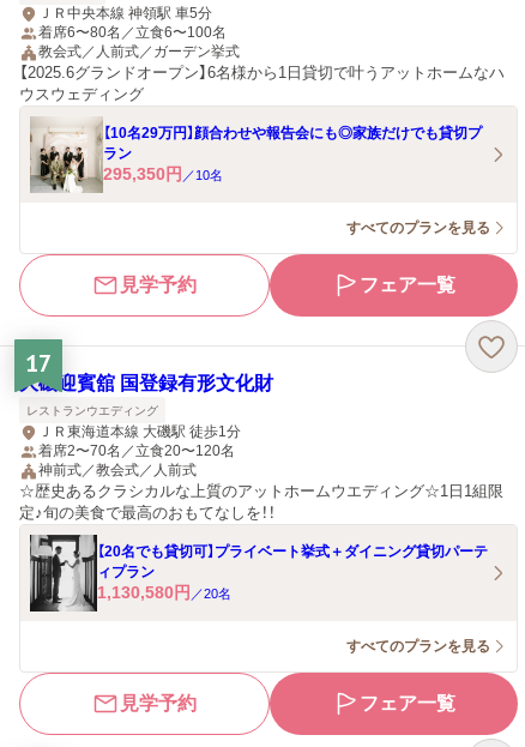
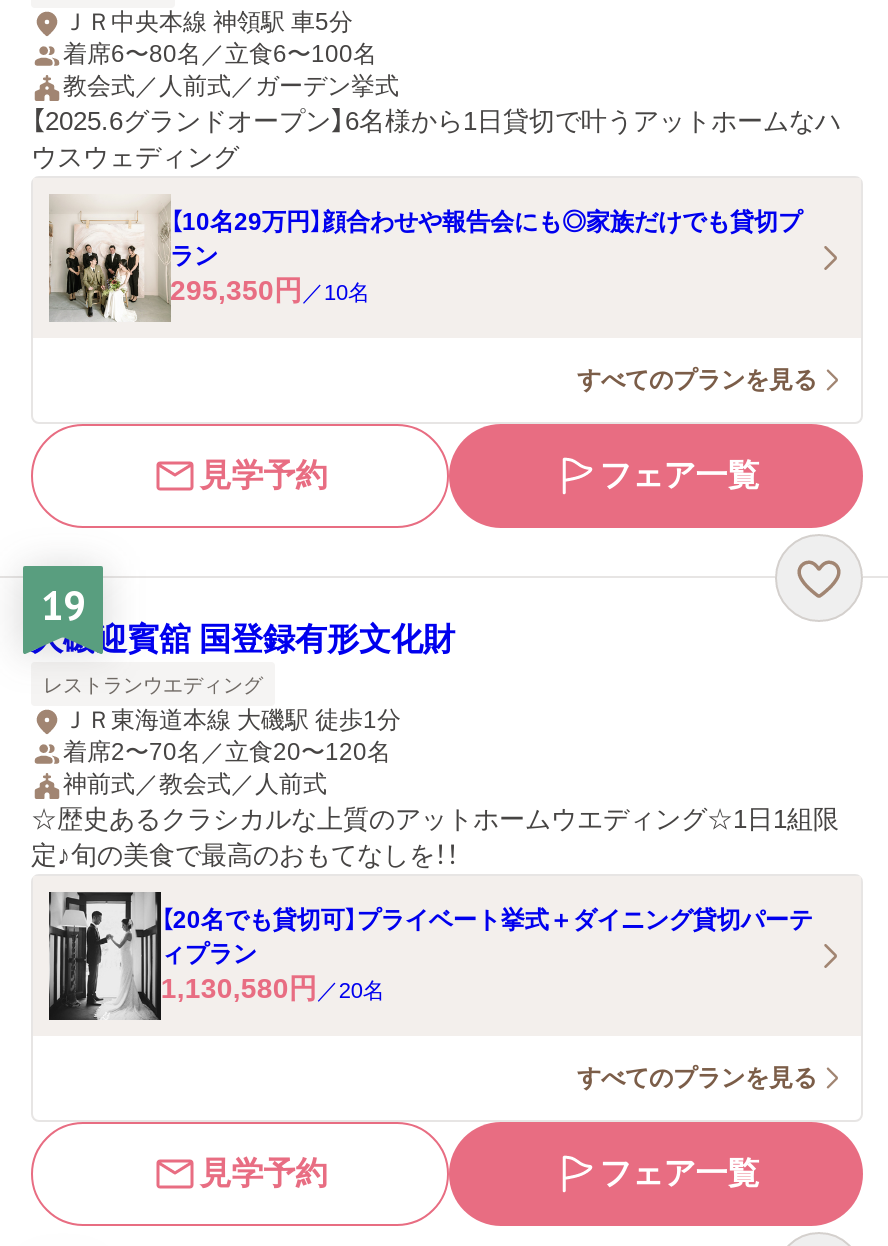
- 17
+ 19
